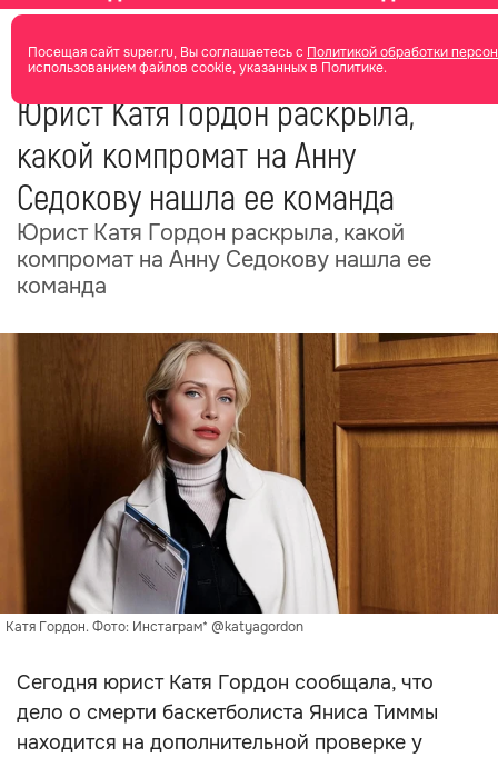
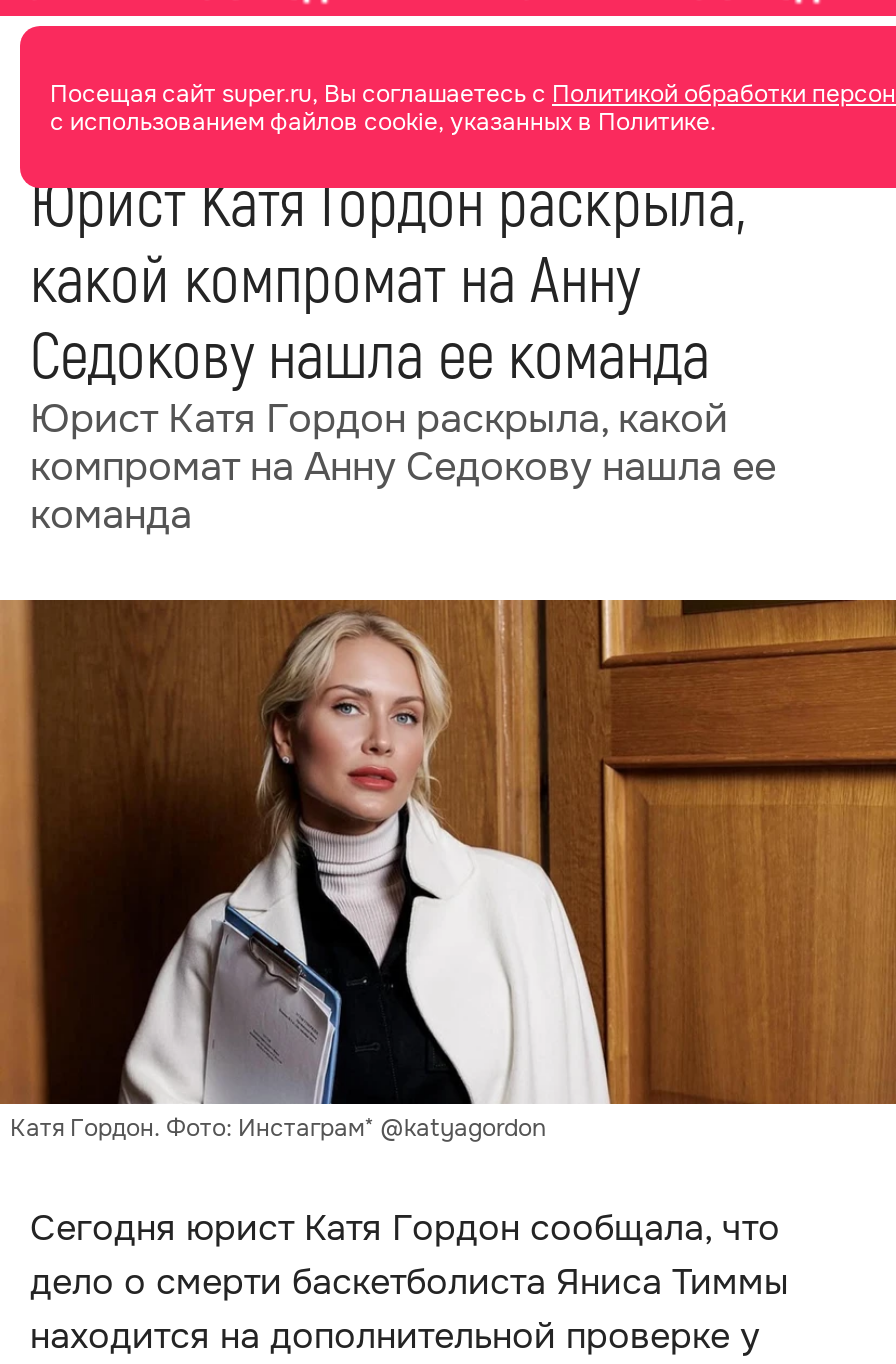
- использованием файлов cookie, указанных в Политике.
+ с использованием файлов cookie, указанных в Политике.
